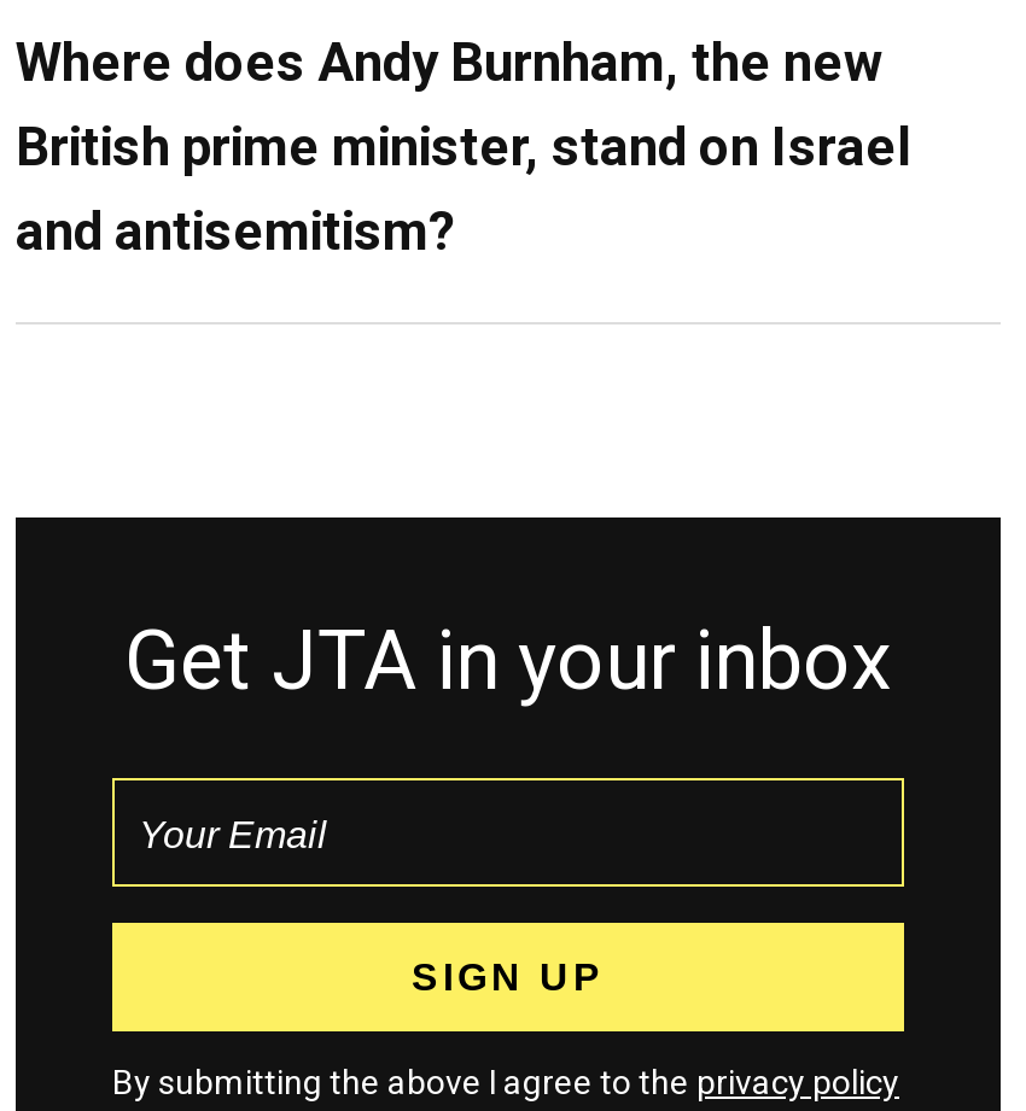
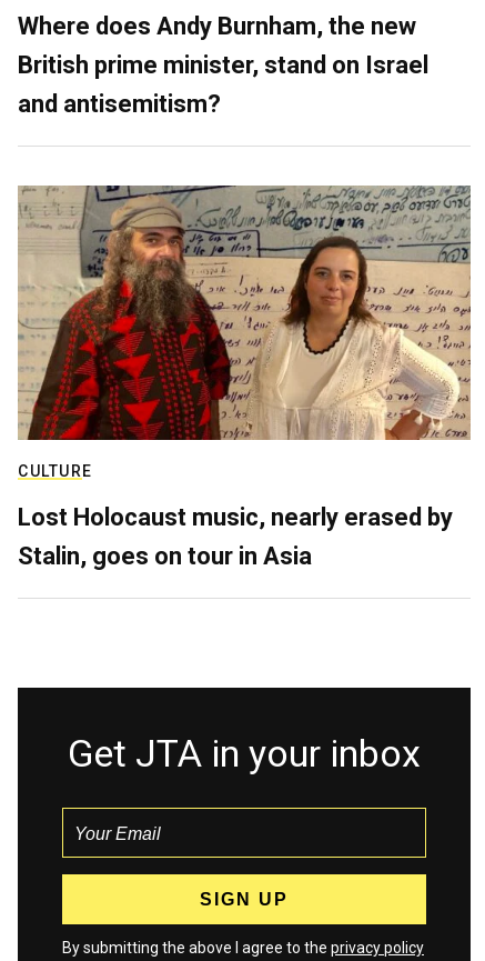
+ [image]
+ CULTURE
+ Lost Holocaust music, nearly erased by
+ Stalin, goes on tour in Asia
